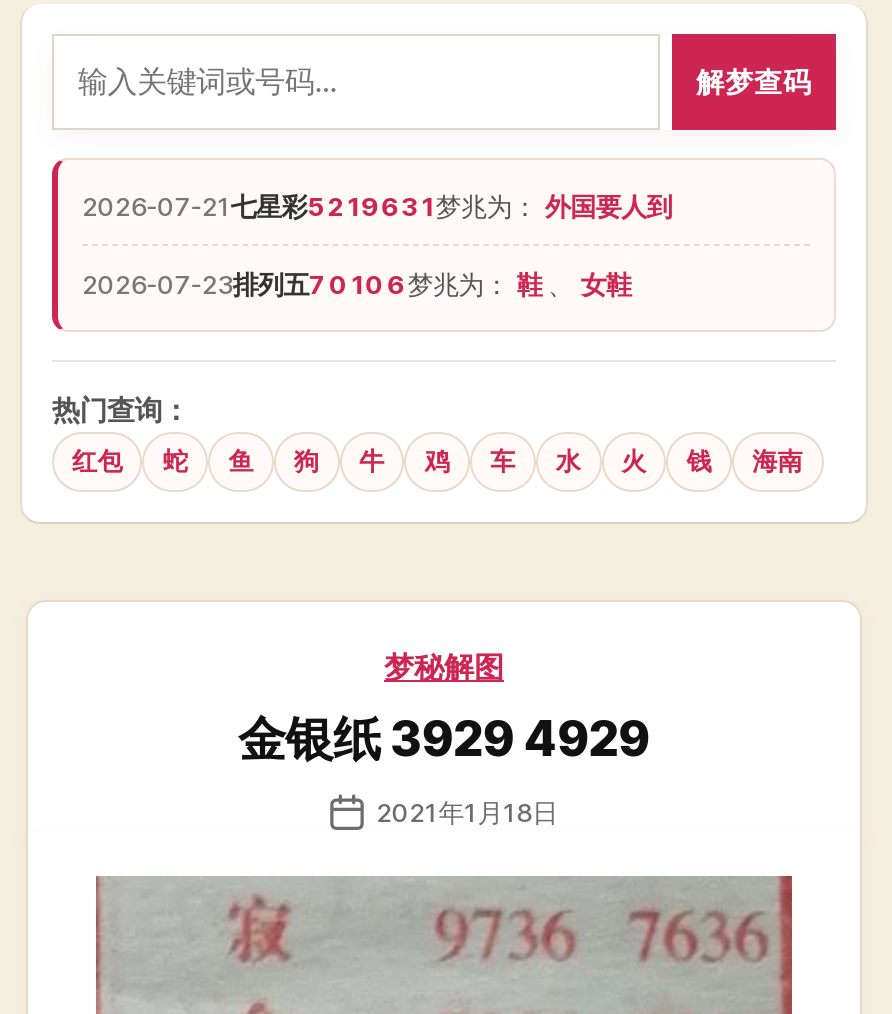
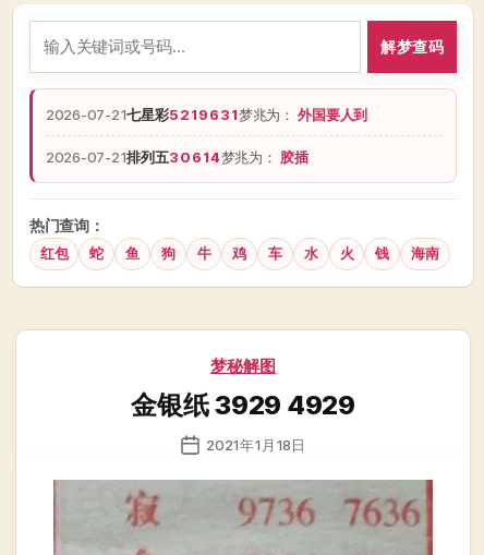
- 2026-07-23排列五70106梦兆为：鞋、 女鞋
+ 2026-07-21排列五30614梦兆为：胶插
